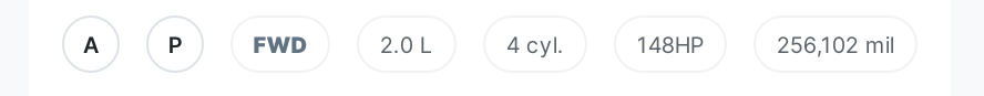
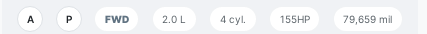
- 148HP
- 256,102 mil
+ 155HP
+ 79,659 mil
